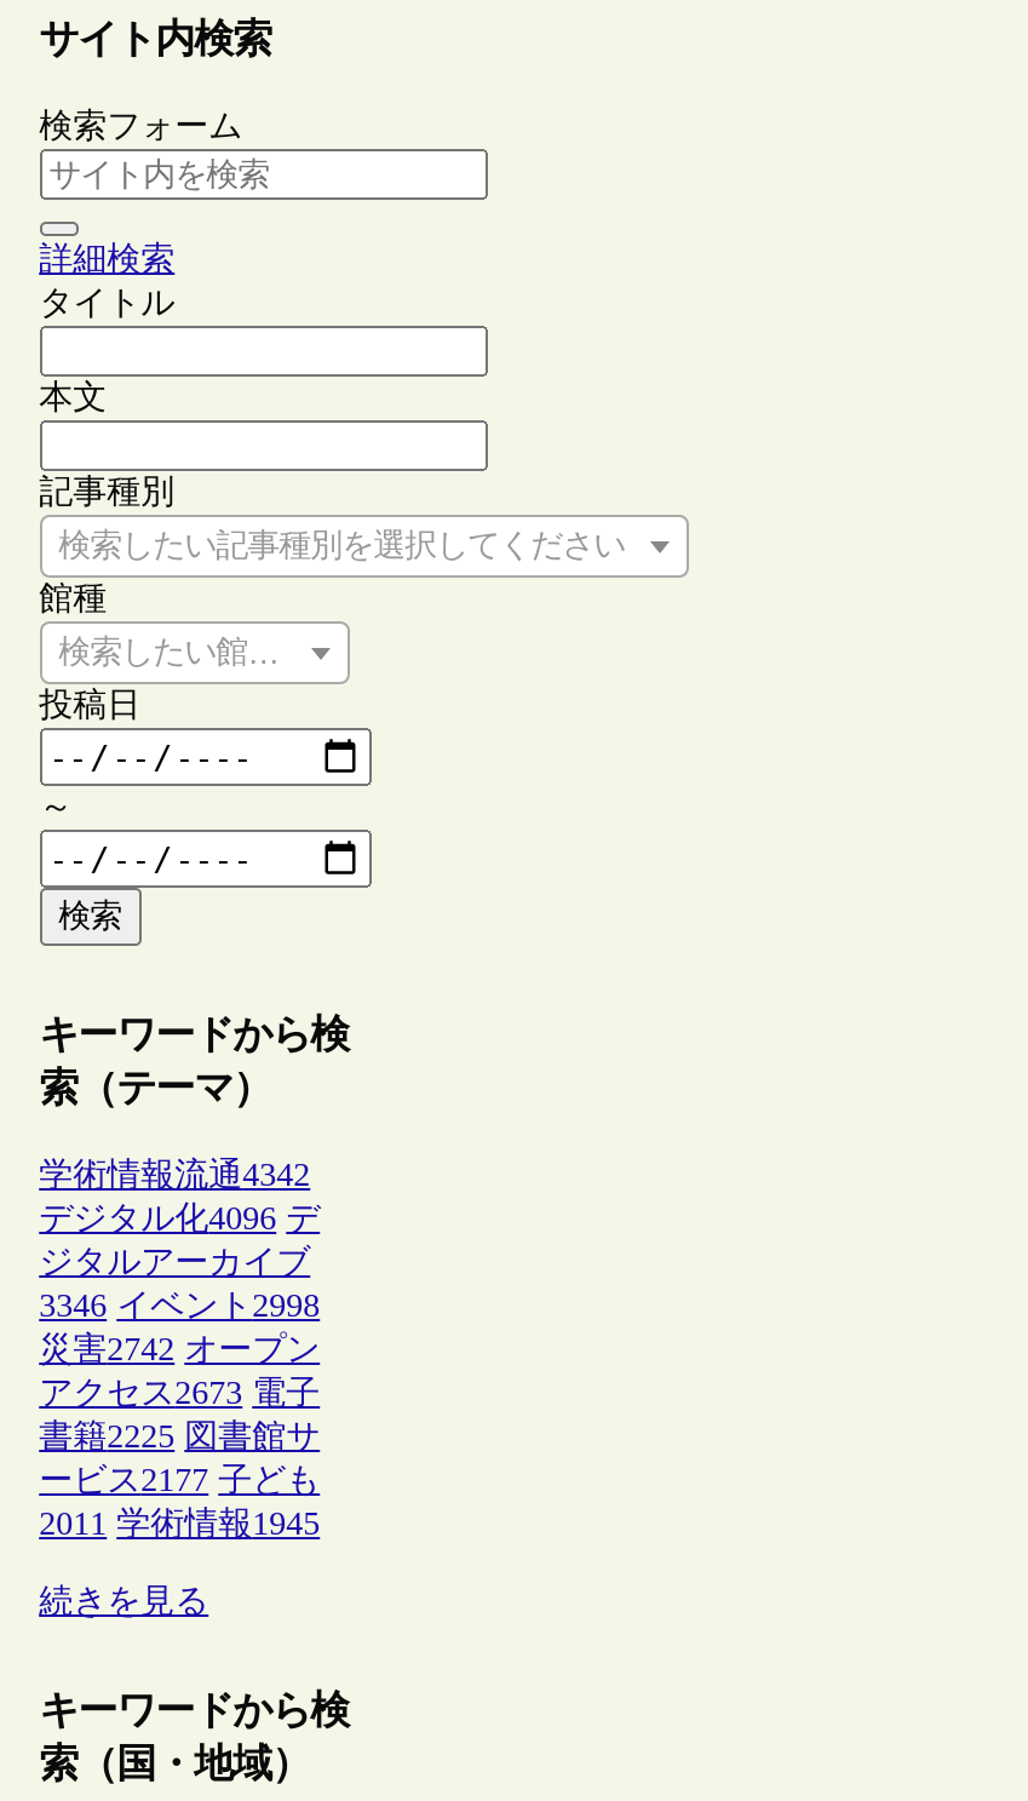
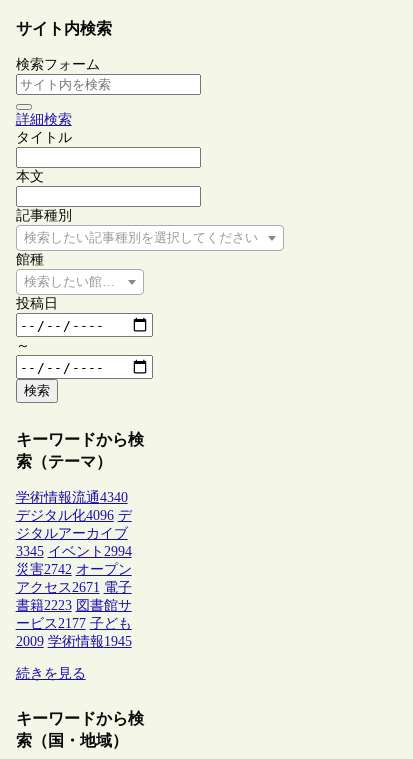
- 学術情報流通4342
+ 学術情報流通4340

- 3346 イベント2998
+ 3345 イベント2994

- アクセス2673 電子
+ アクセス2671 電子

- 書籍2225 図書館サ
+ 書籍2223 図書館サ

- 2011 学術情報1945
+ 2009 学術情報1945
